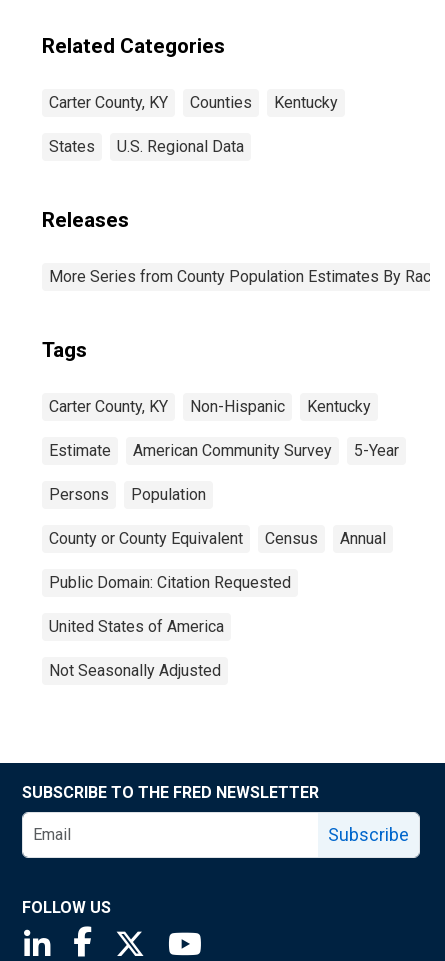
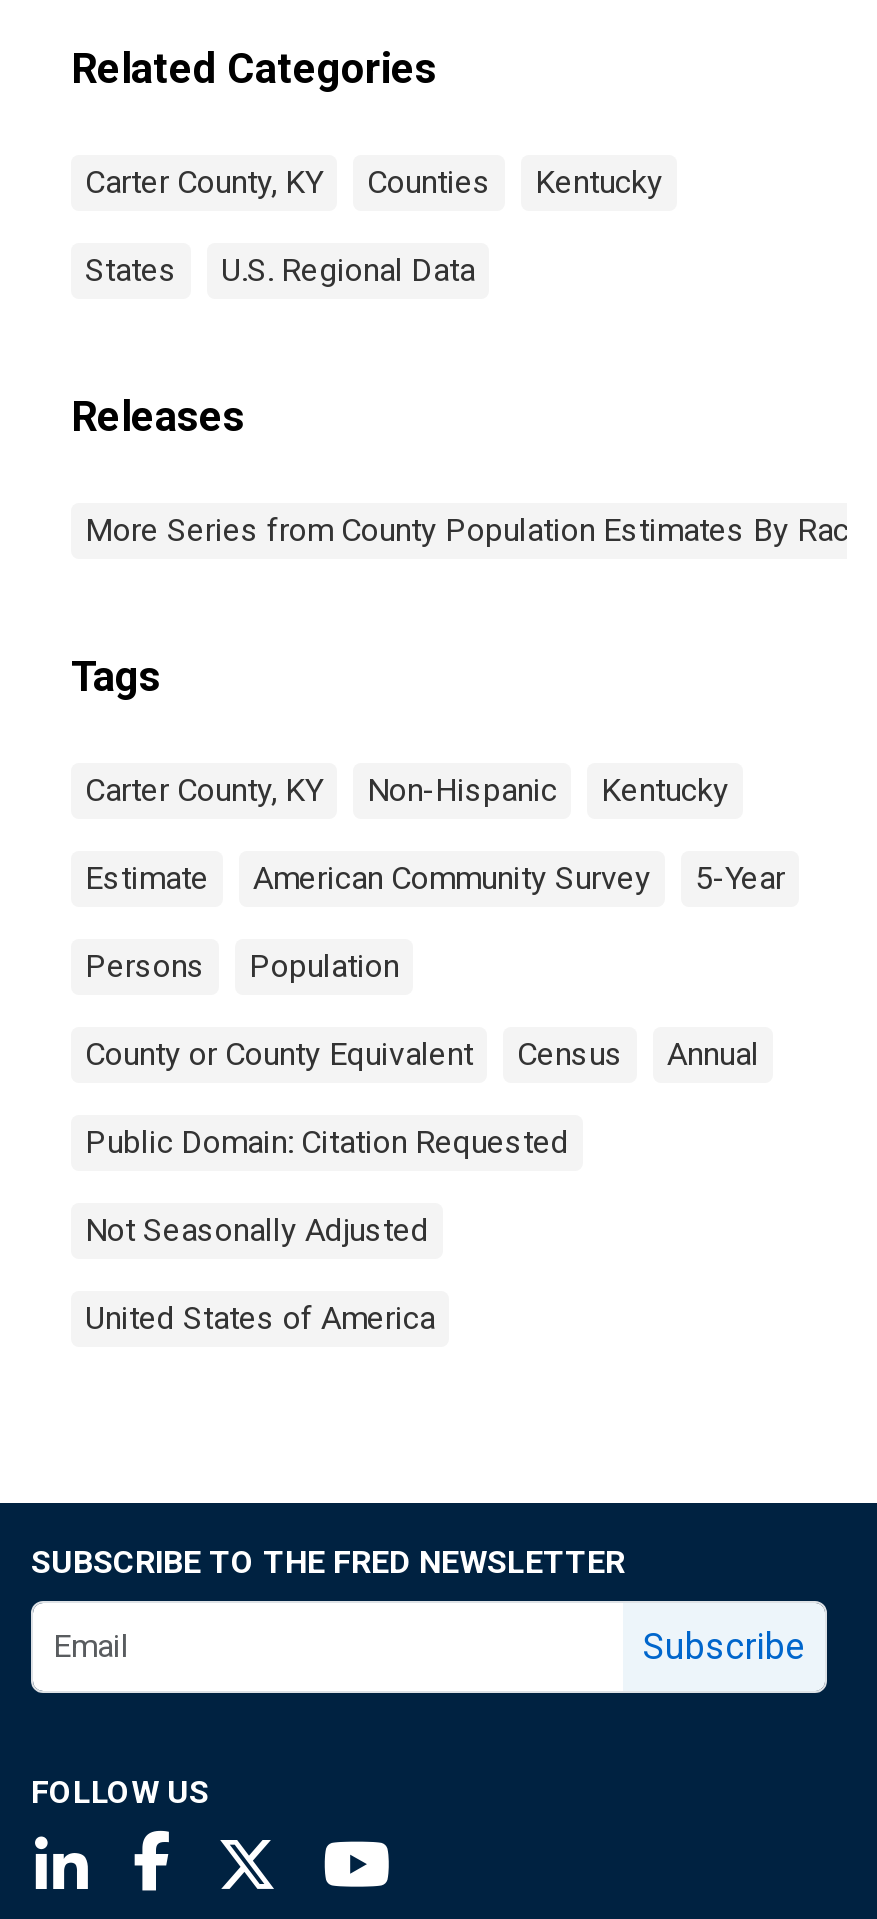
moved down: United States of America

moved up: Not Seasonally Adjusted
